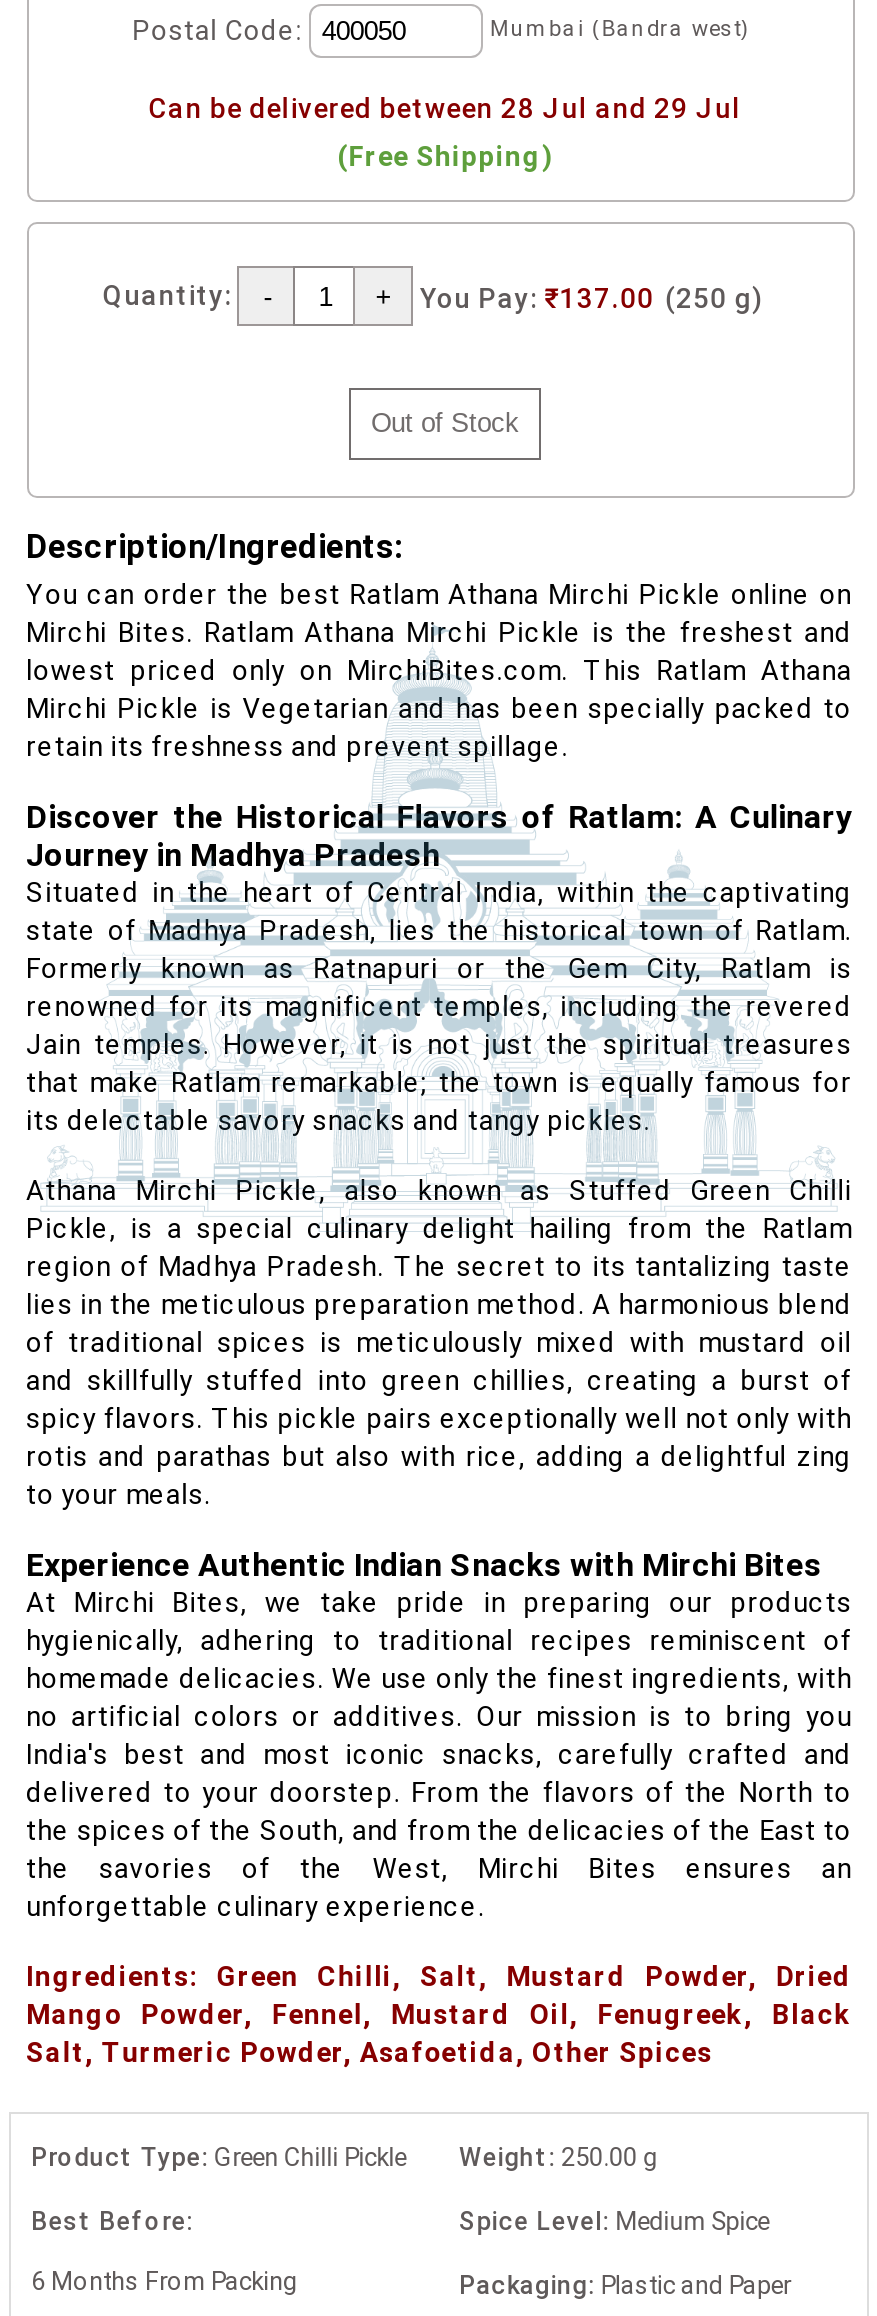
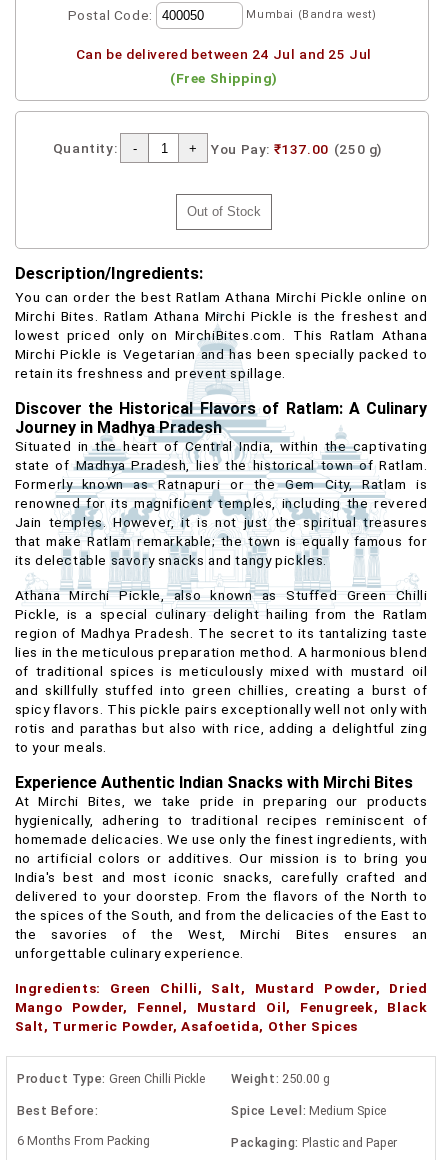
- Can be delivered between 28 Jul and 29 Jul
+ Can be delivered between 24 Jul and 25 Jul
